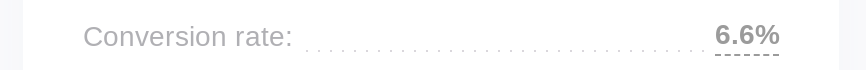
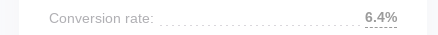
- 6.6%
+ 6.4%
